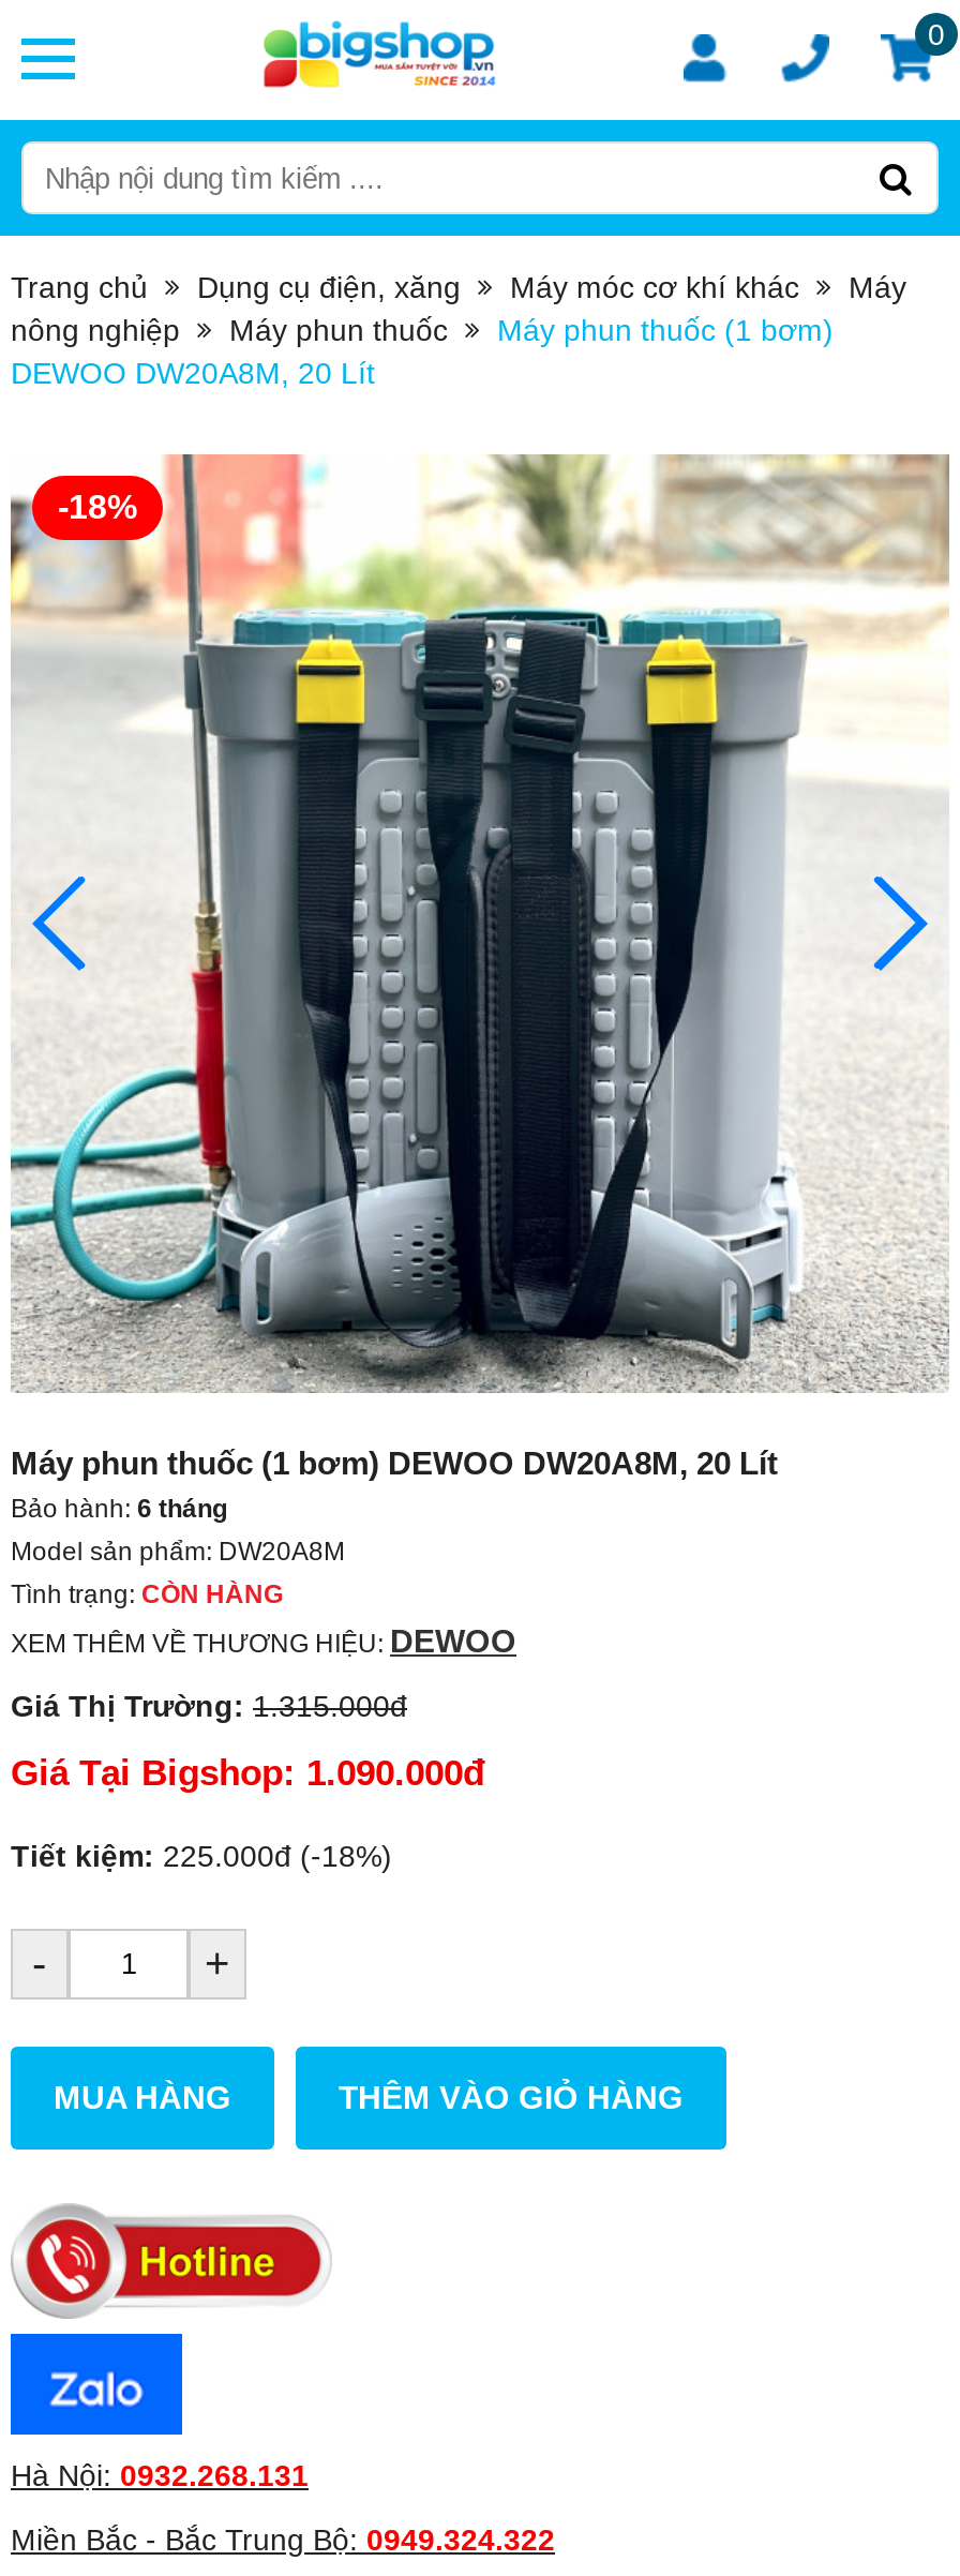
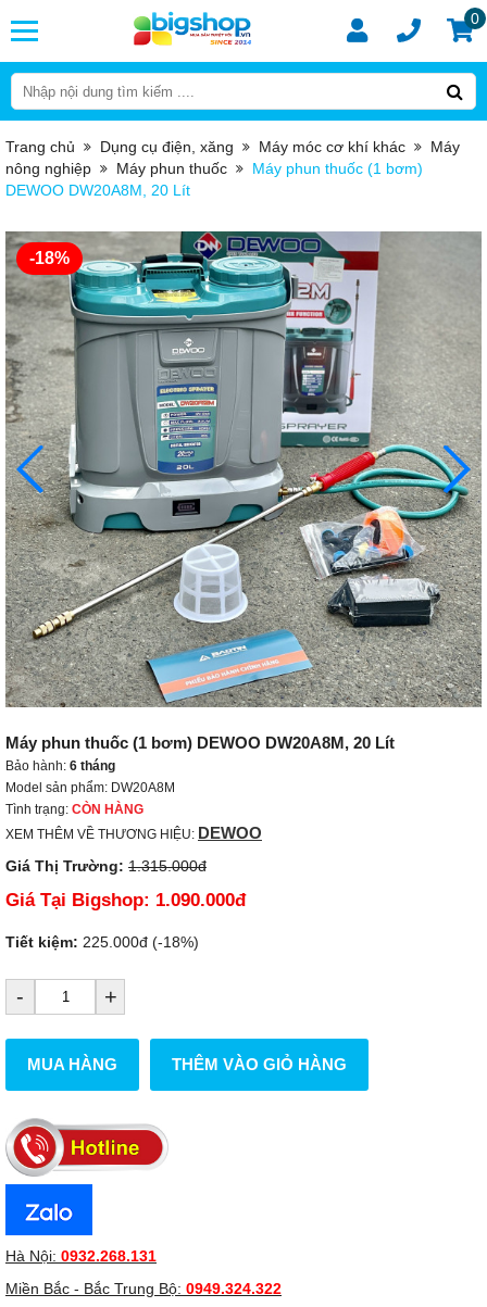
- [image]
+ [image]
